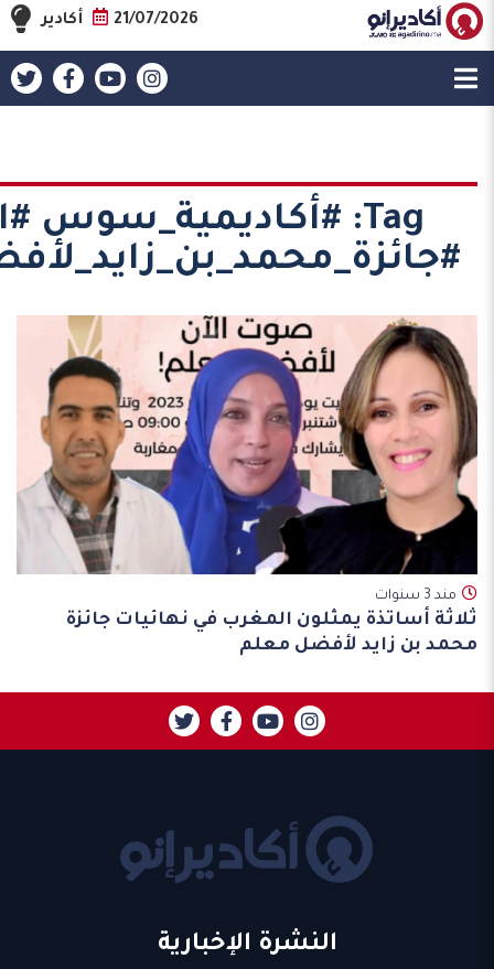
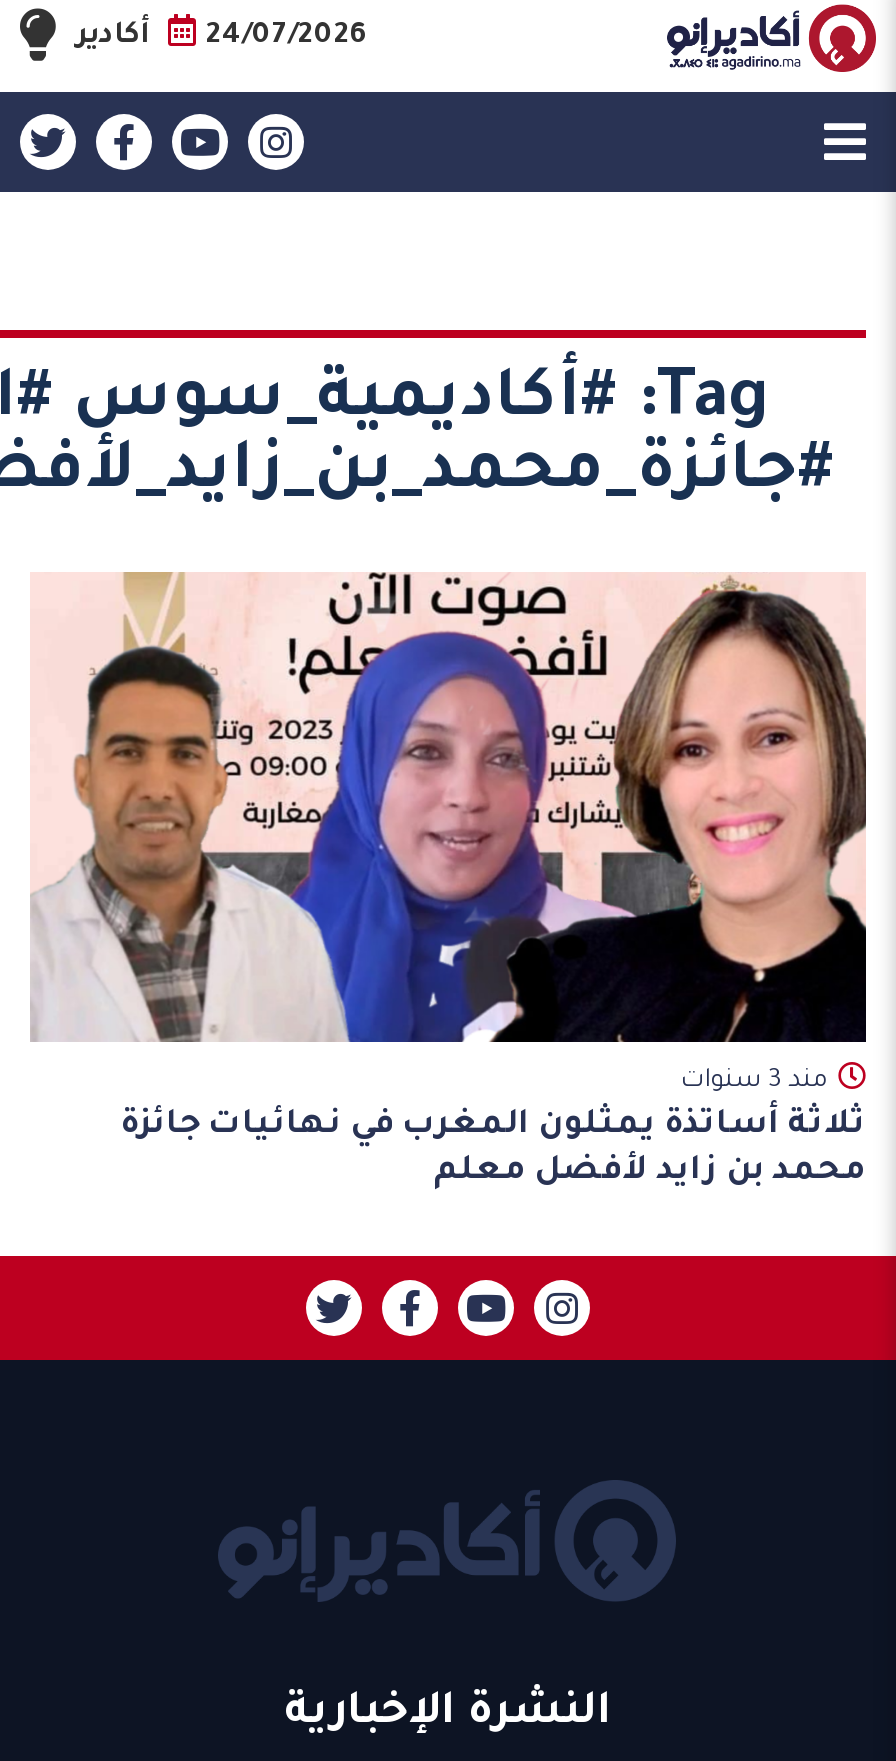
- 21/07/2026
+ 24/07/2026
